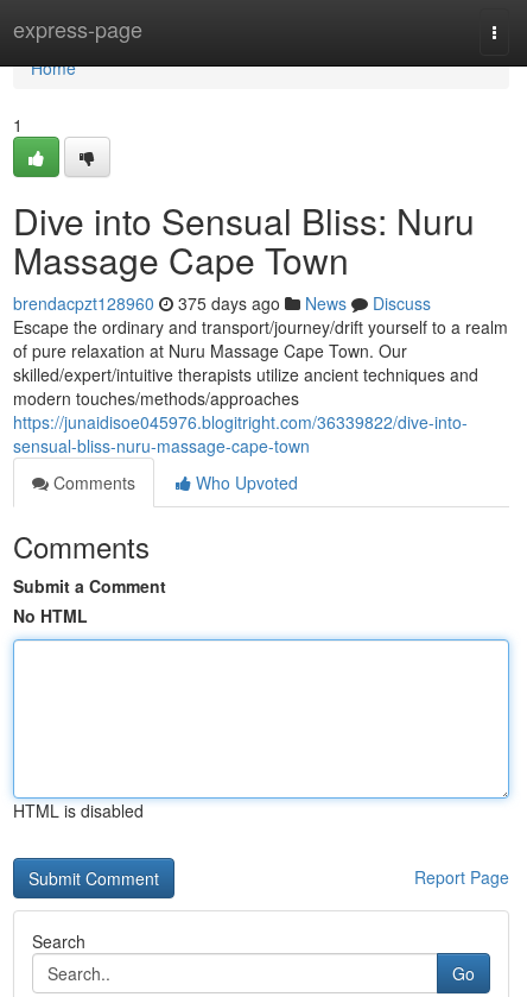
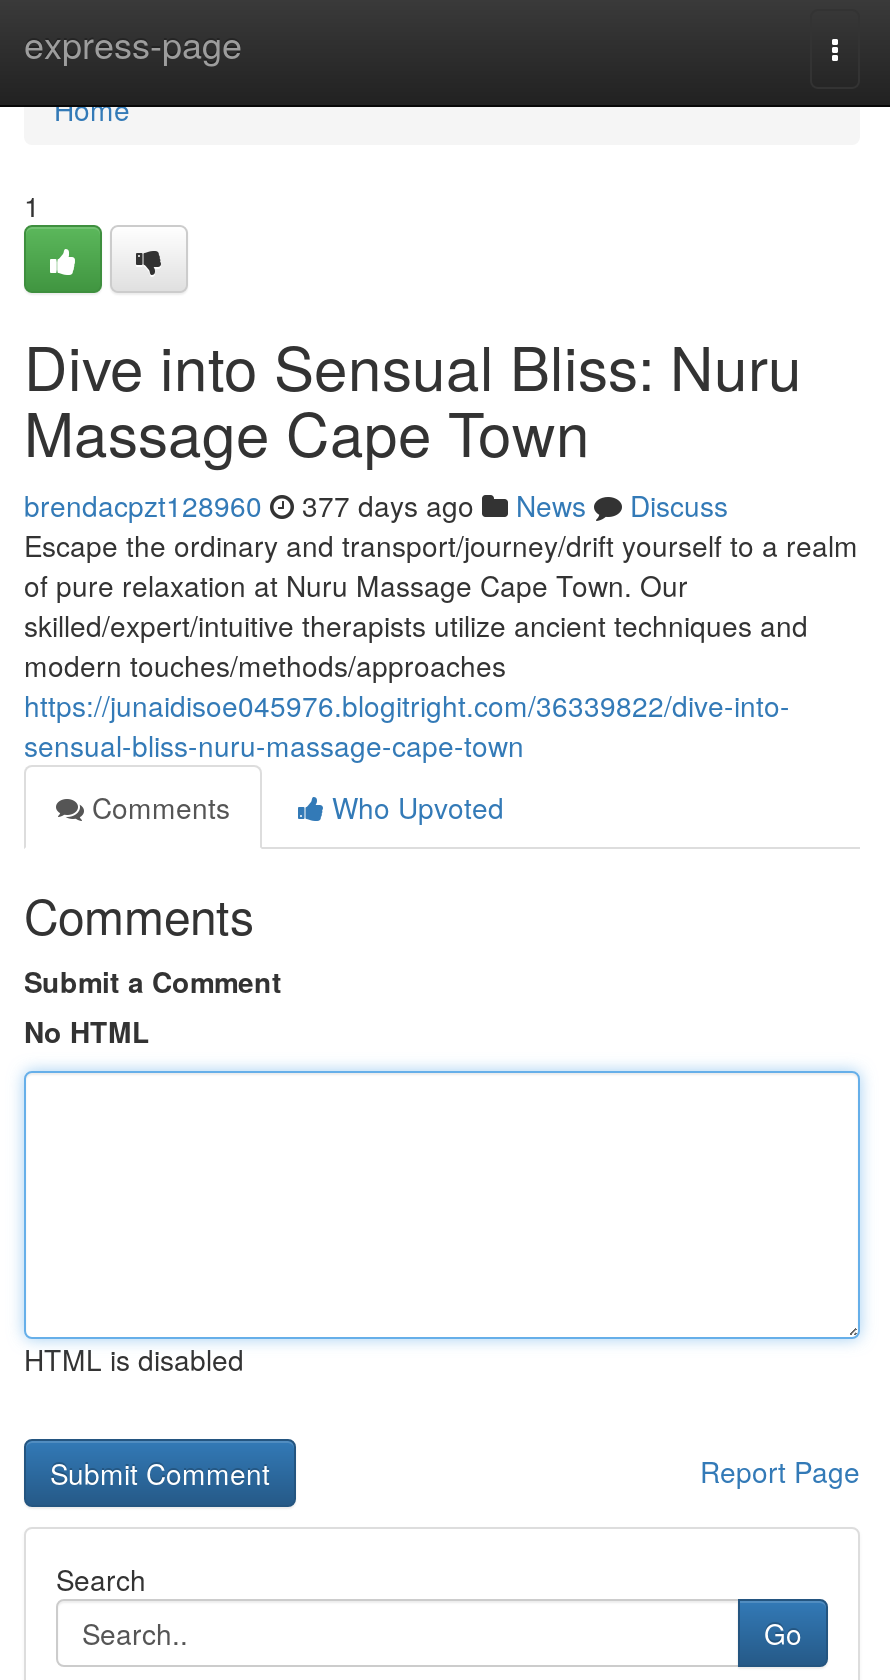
- brendacpzt128960 375 days ago News Discuss
+ brendacpzt128960 377 days ago News Discuss
